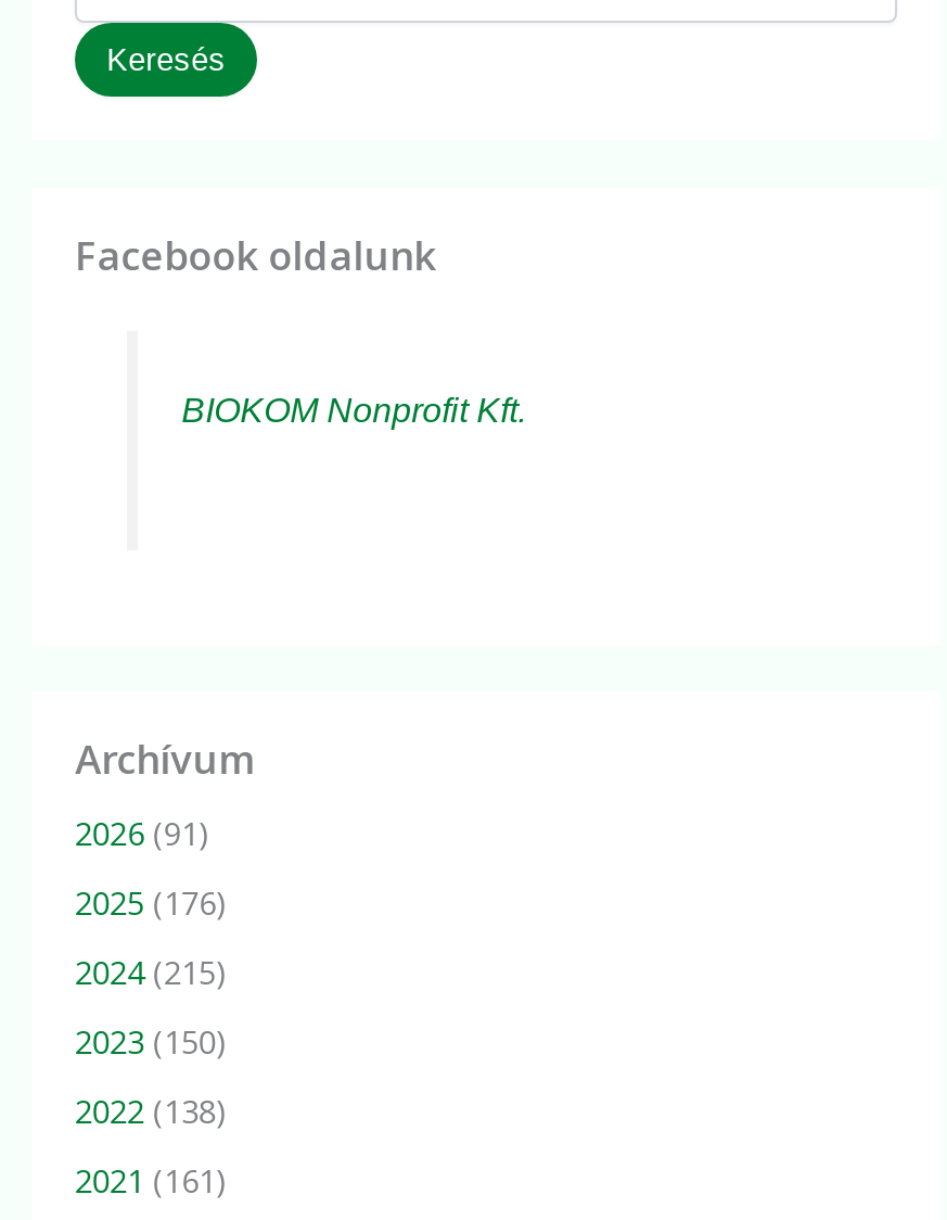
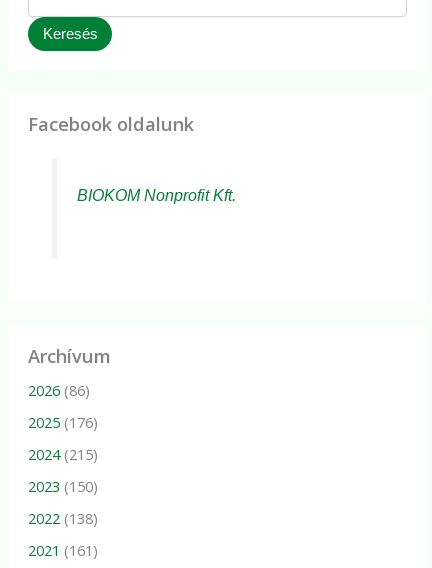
- 2026 (91)
+ 2026 (86)
